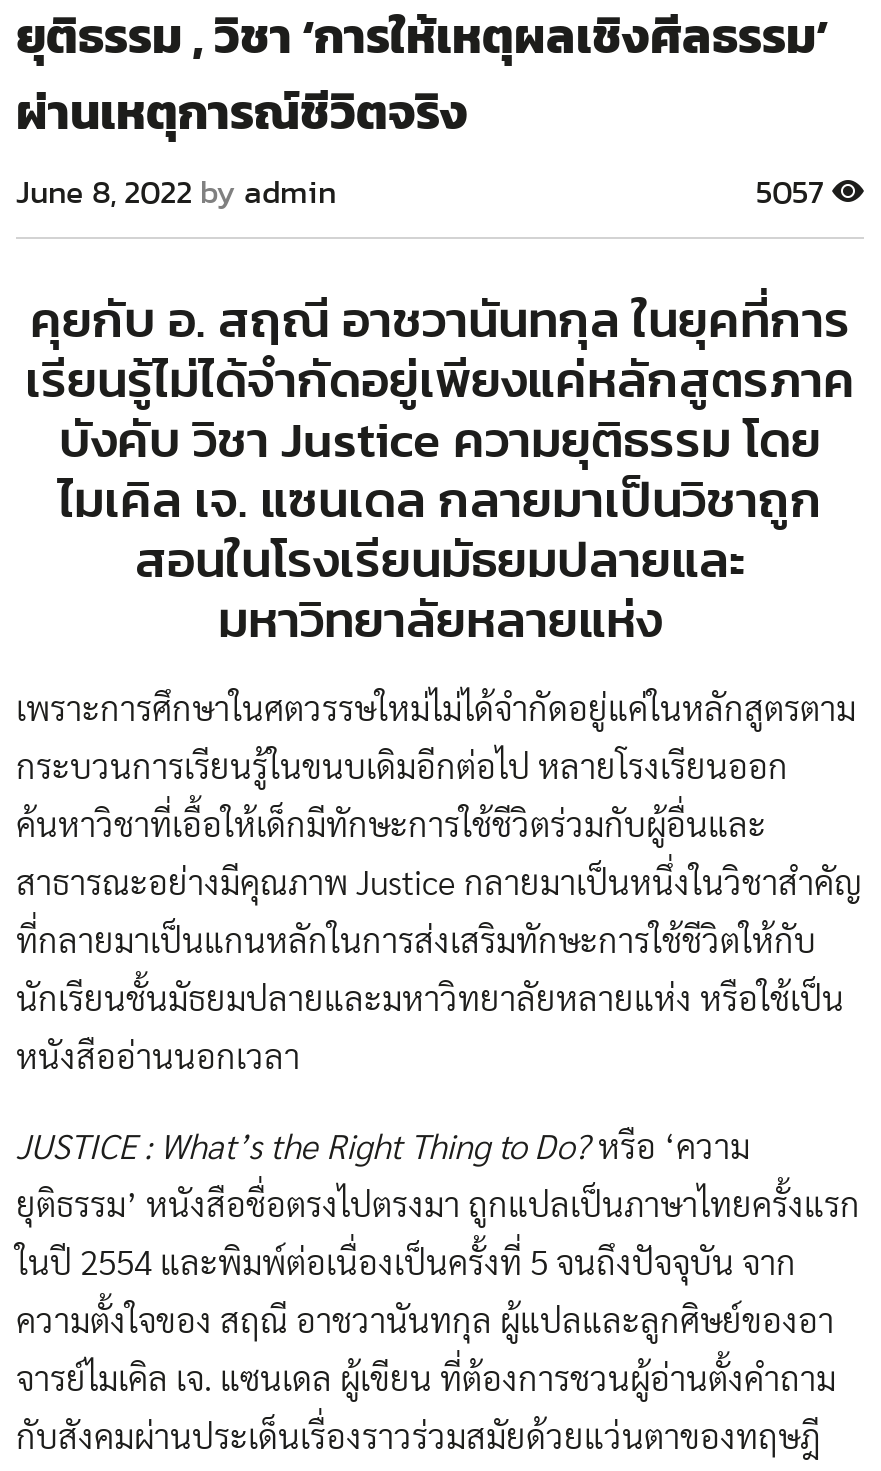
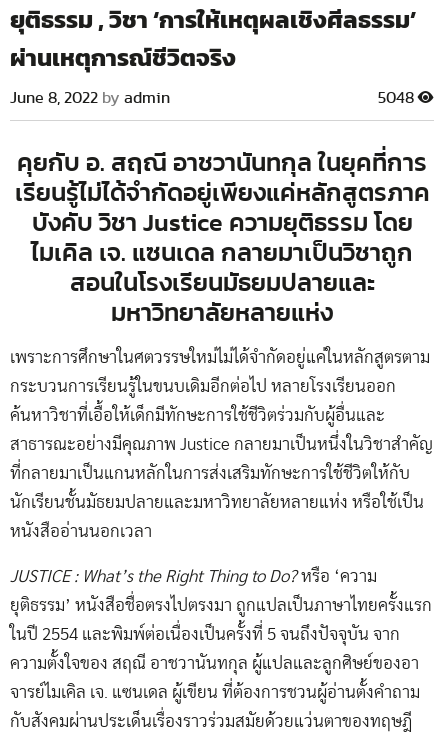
- 5057
+ 5048
